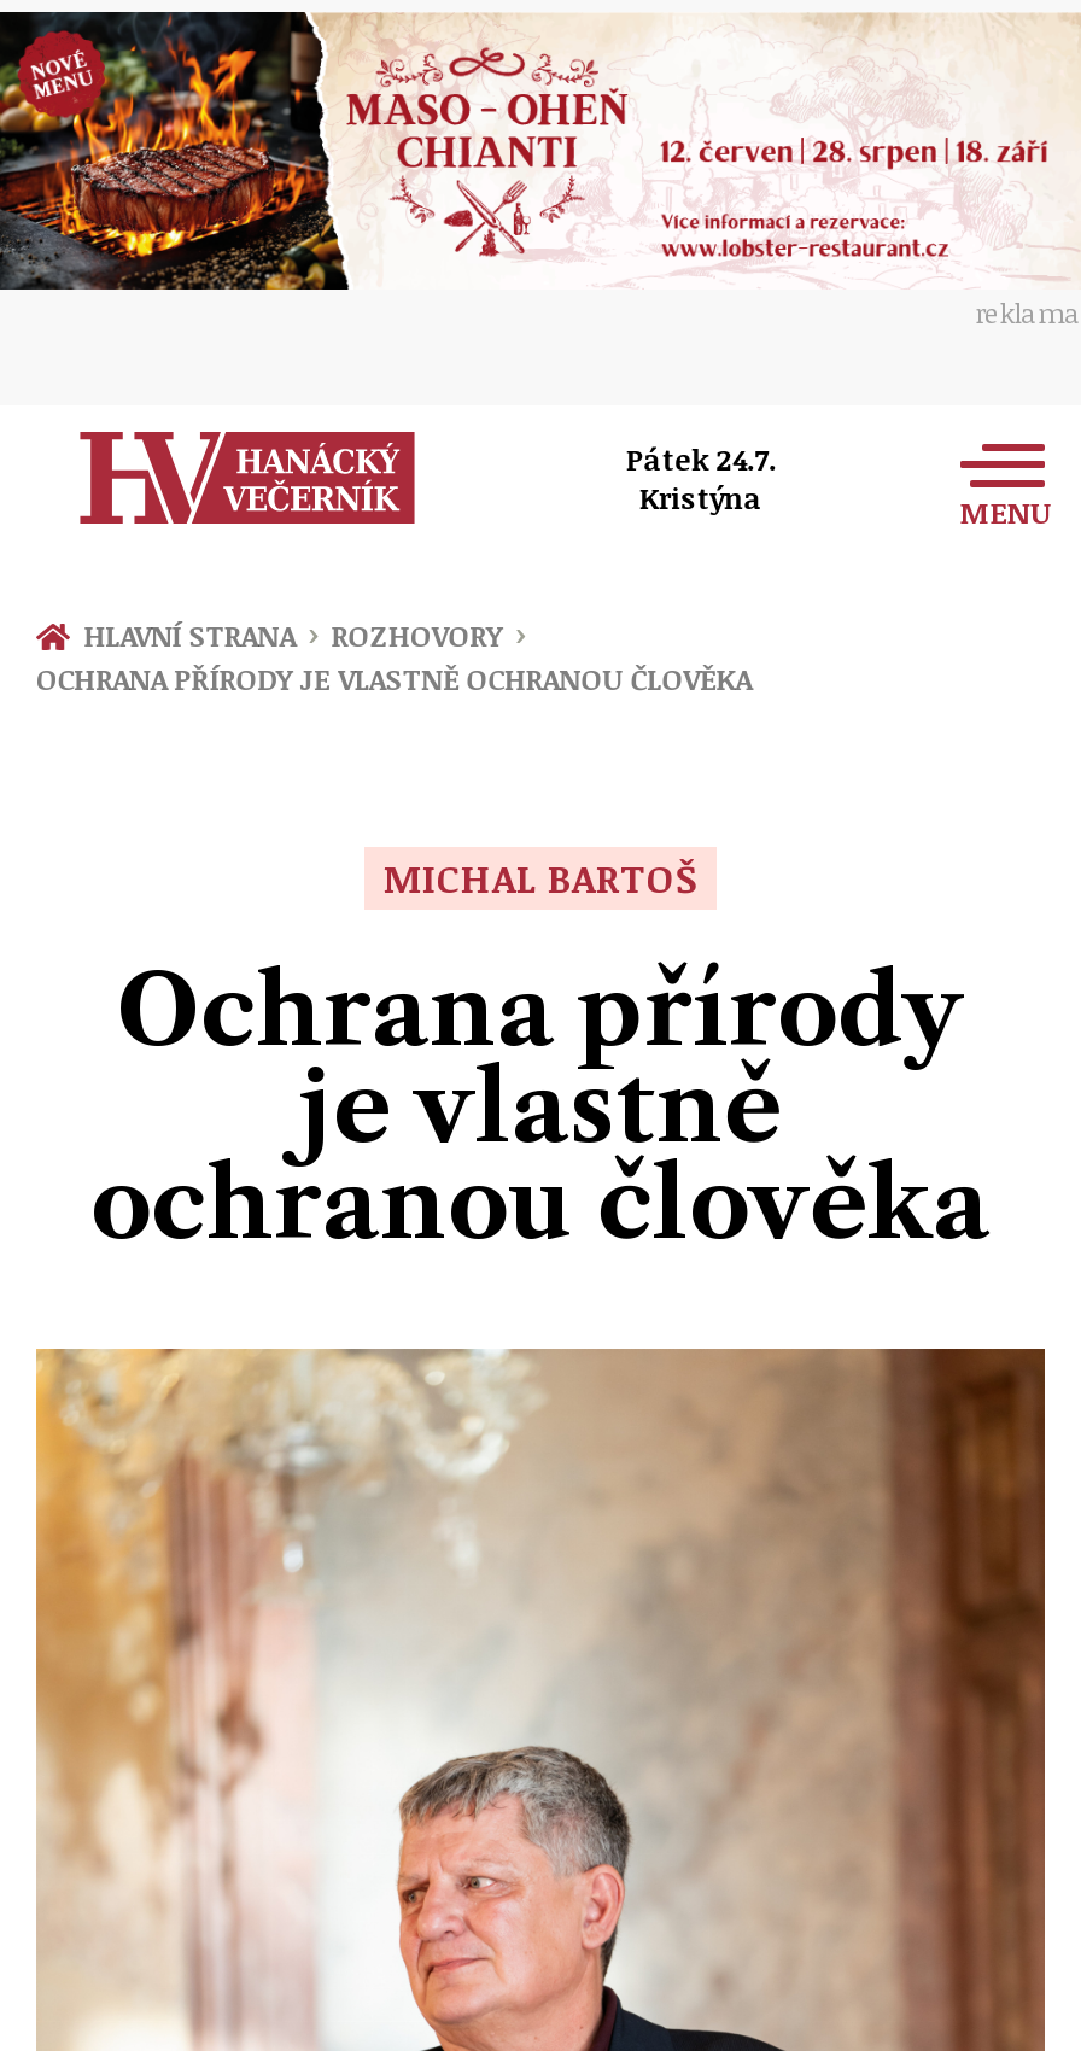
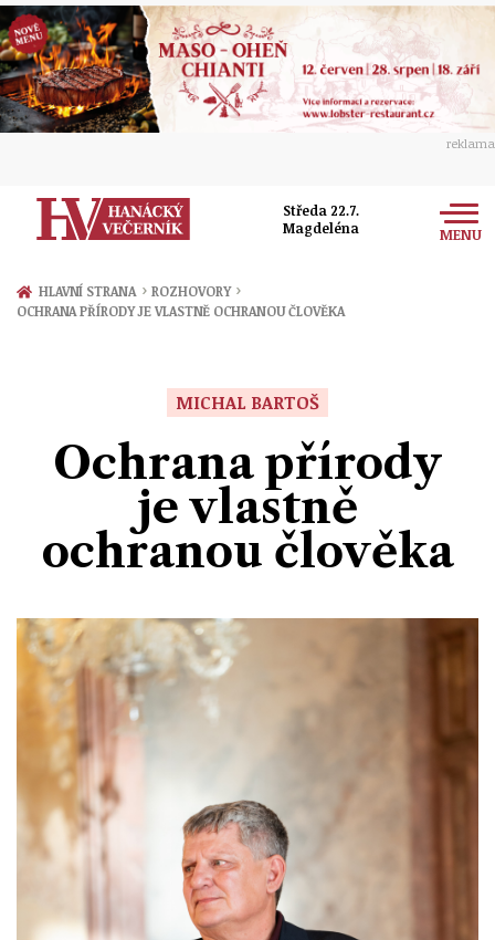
- Pátek 24.7.
- Kristýna
+ Středa 22.7.
+ Magdeléna
